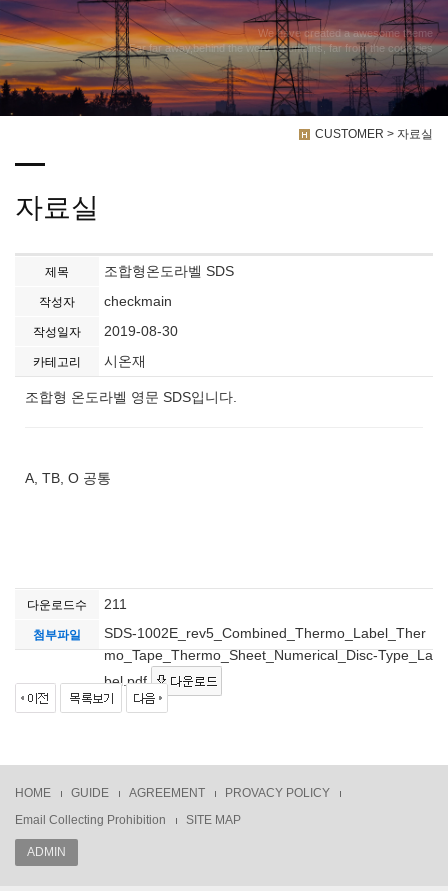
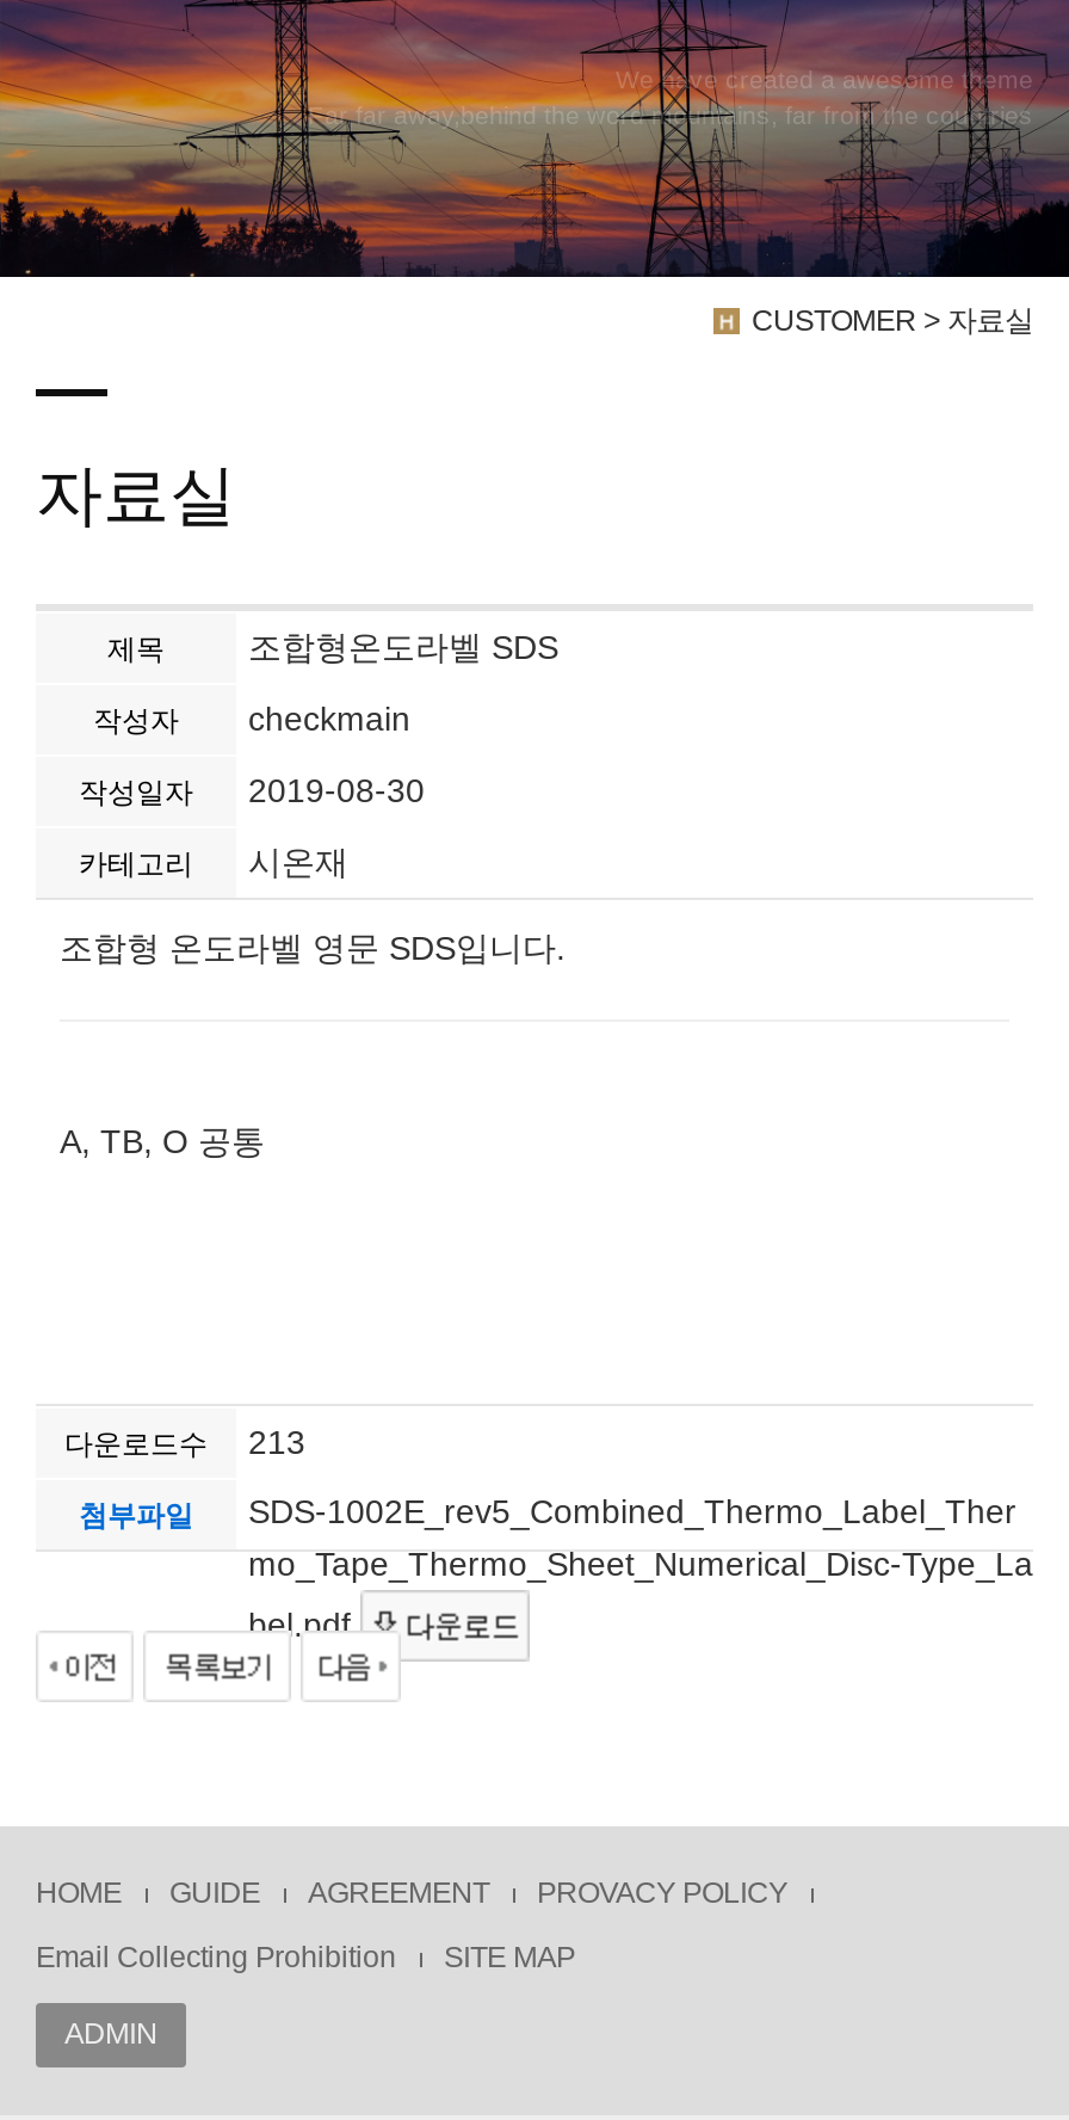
- 다운로드수 211
+ 다운로드수 213
